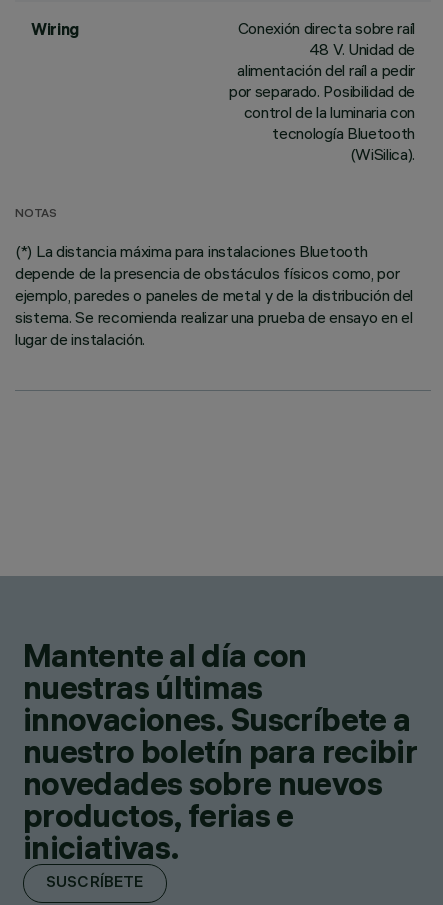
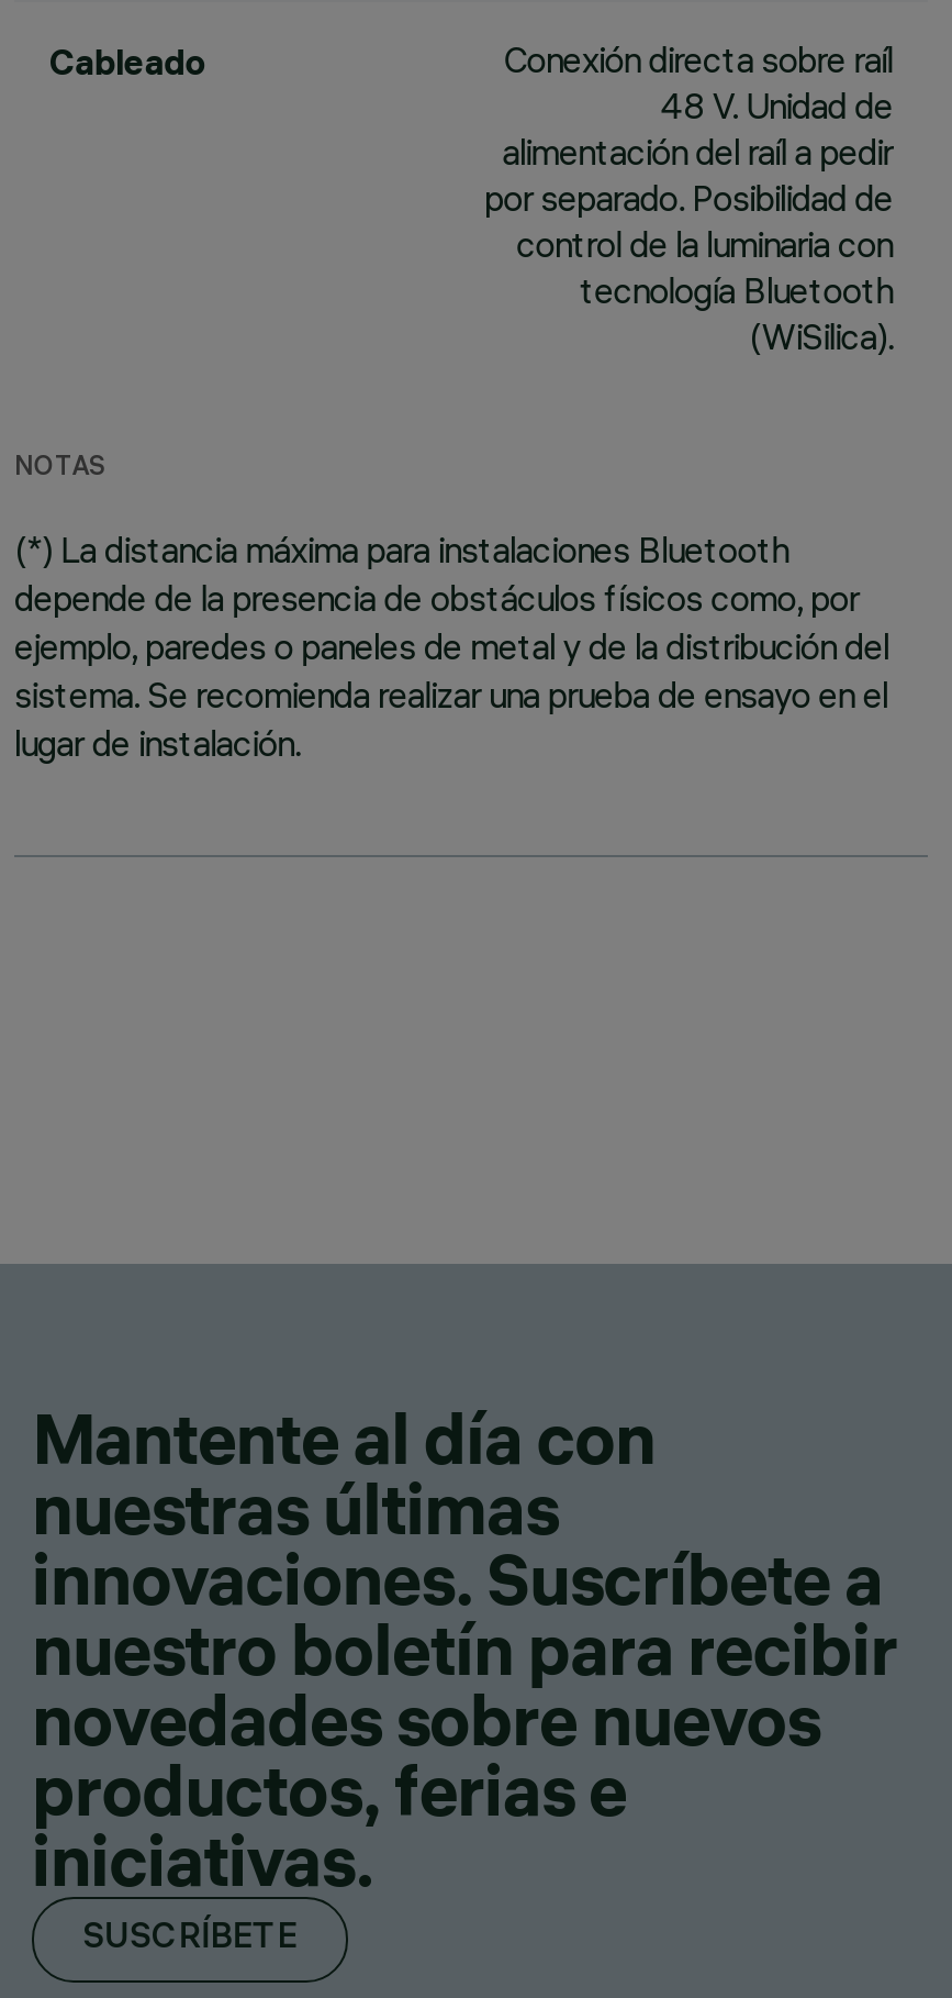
- Wiring
+ Cableado
